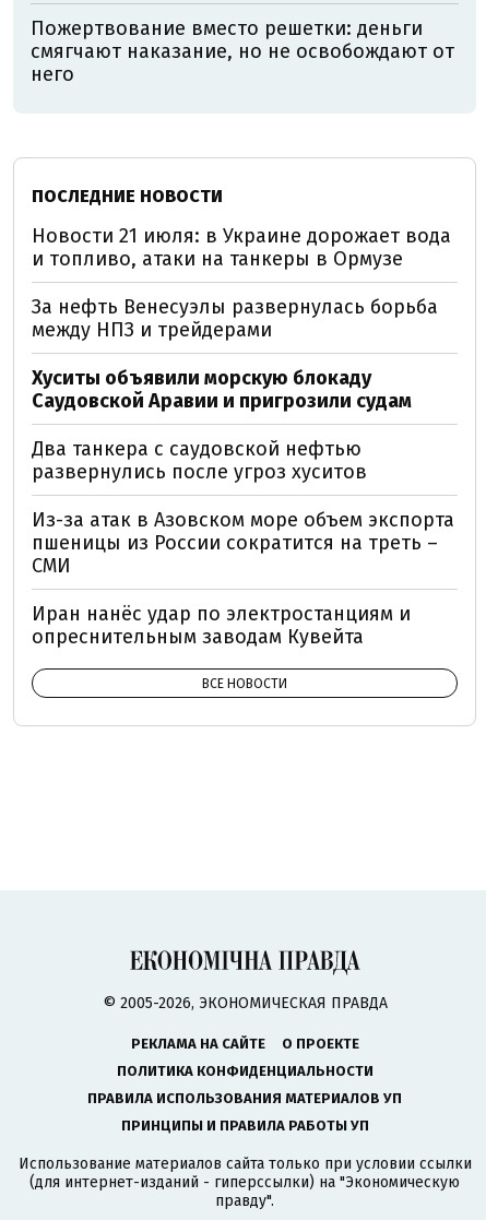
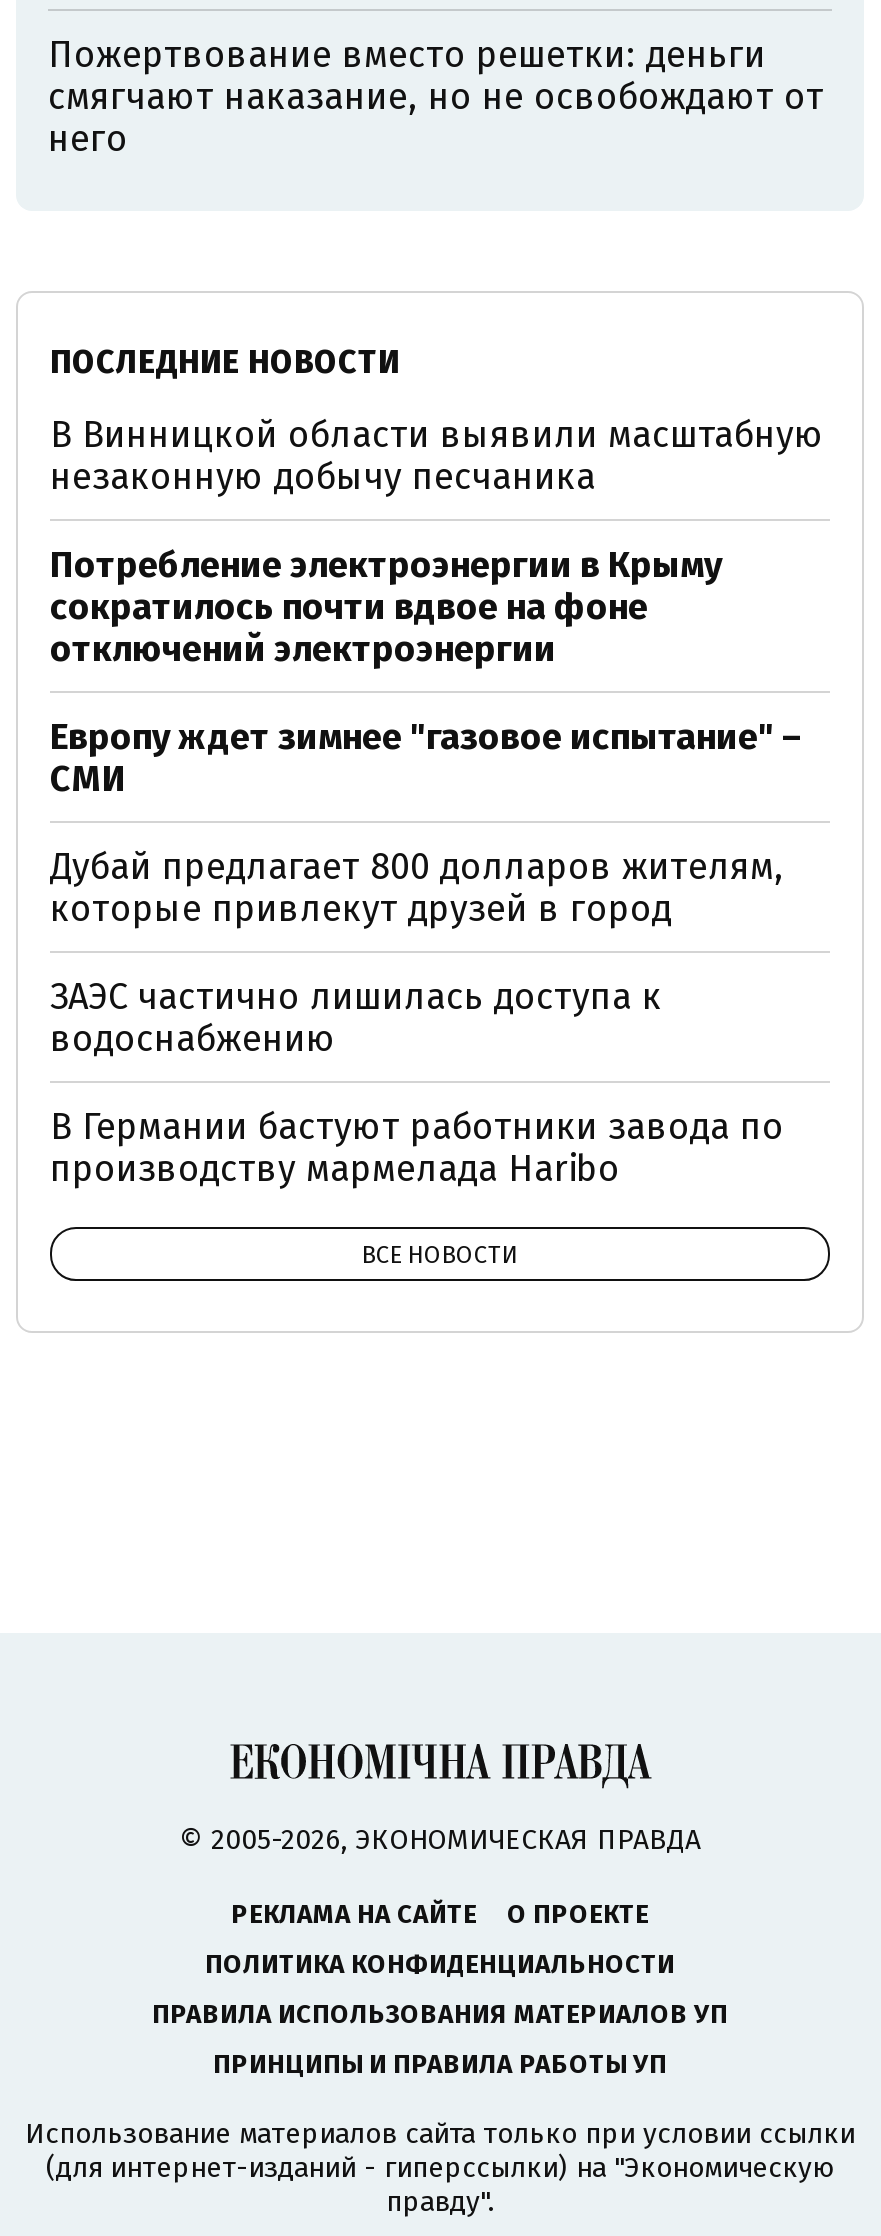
- Новости 21 июля: в Украине дорожает вода
- и топливо, атаки на танкеры в Ормузе
- За нефть Венесуэлы развернулась борьба
- между НПЗ и трейдерами
- Хуситы объявили морскую блокаду
- Саудовской Аравии и пригрозили судам
- Два танкера с саудовской нефтью
- развернулись после угроз хуситов
- Из-за атак в Азовском море объем экспорта
- пшеницы из России сократится на треть –
+ В Винницкой области выявили масштабную
+ незаконную добычу песчаника
+ Потребление электроэнергии в Крыму
+ сократилось почти вдвое на фоне
+ отключений электроэнергии
+ Европу ждет зимнее "газовое испытание" –

moved up: СМИ

- Иран нанёс удар по электростанциям и
- опреснительным заводам Кувейта
+ Дубай предлагает 800 долларов жителям,
+ которые привлекут друзей в город
+ ЗАЭС частично лишилась доступа к
+ водоснабжению
+ В Германии бастуют работники завода по
+ производству мармелада Haribo
